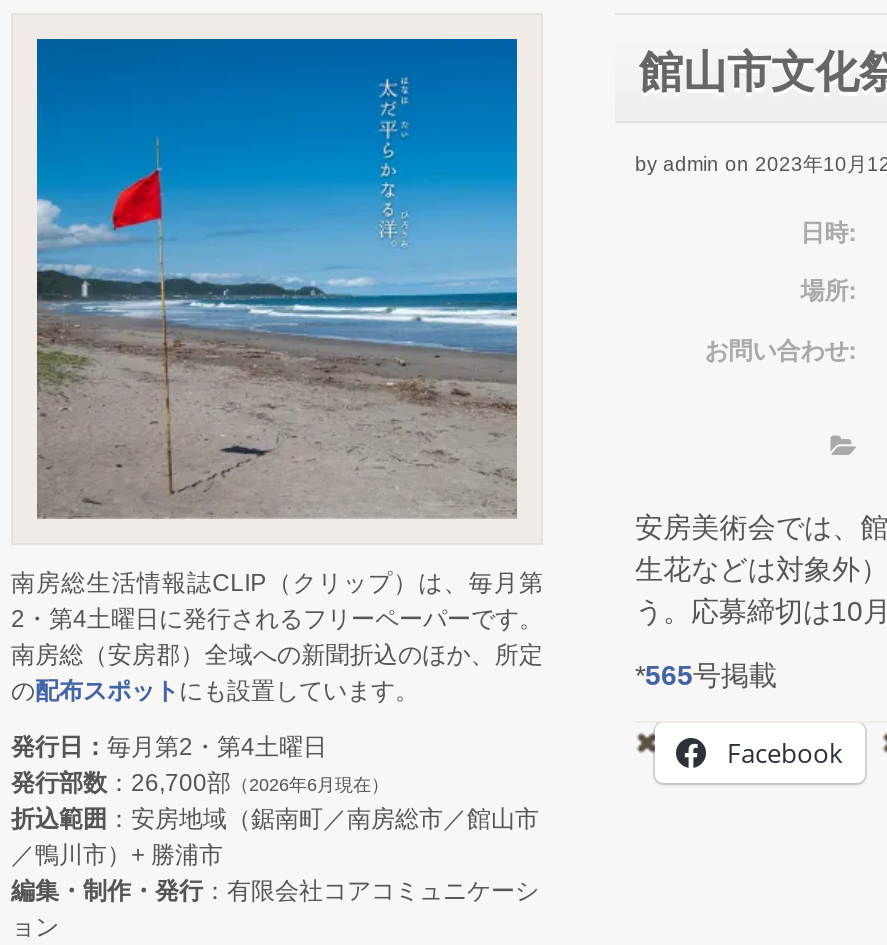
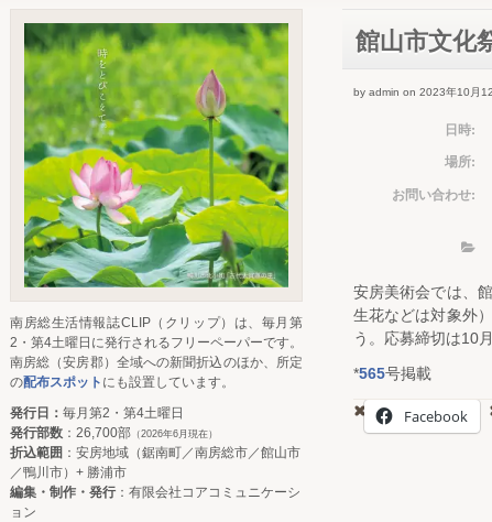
- [image]
+ [image]
